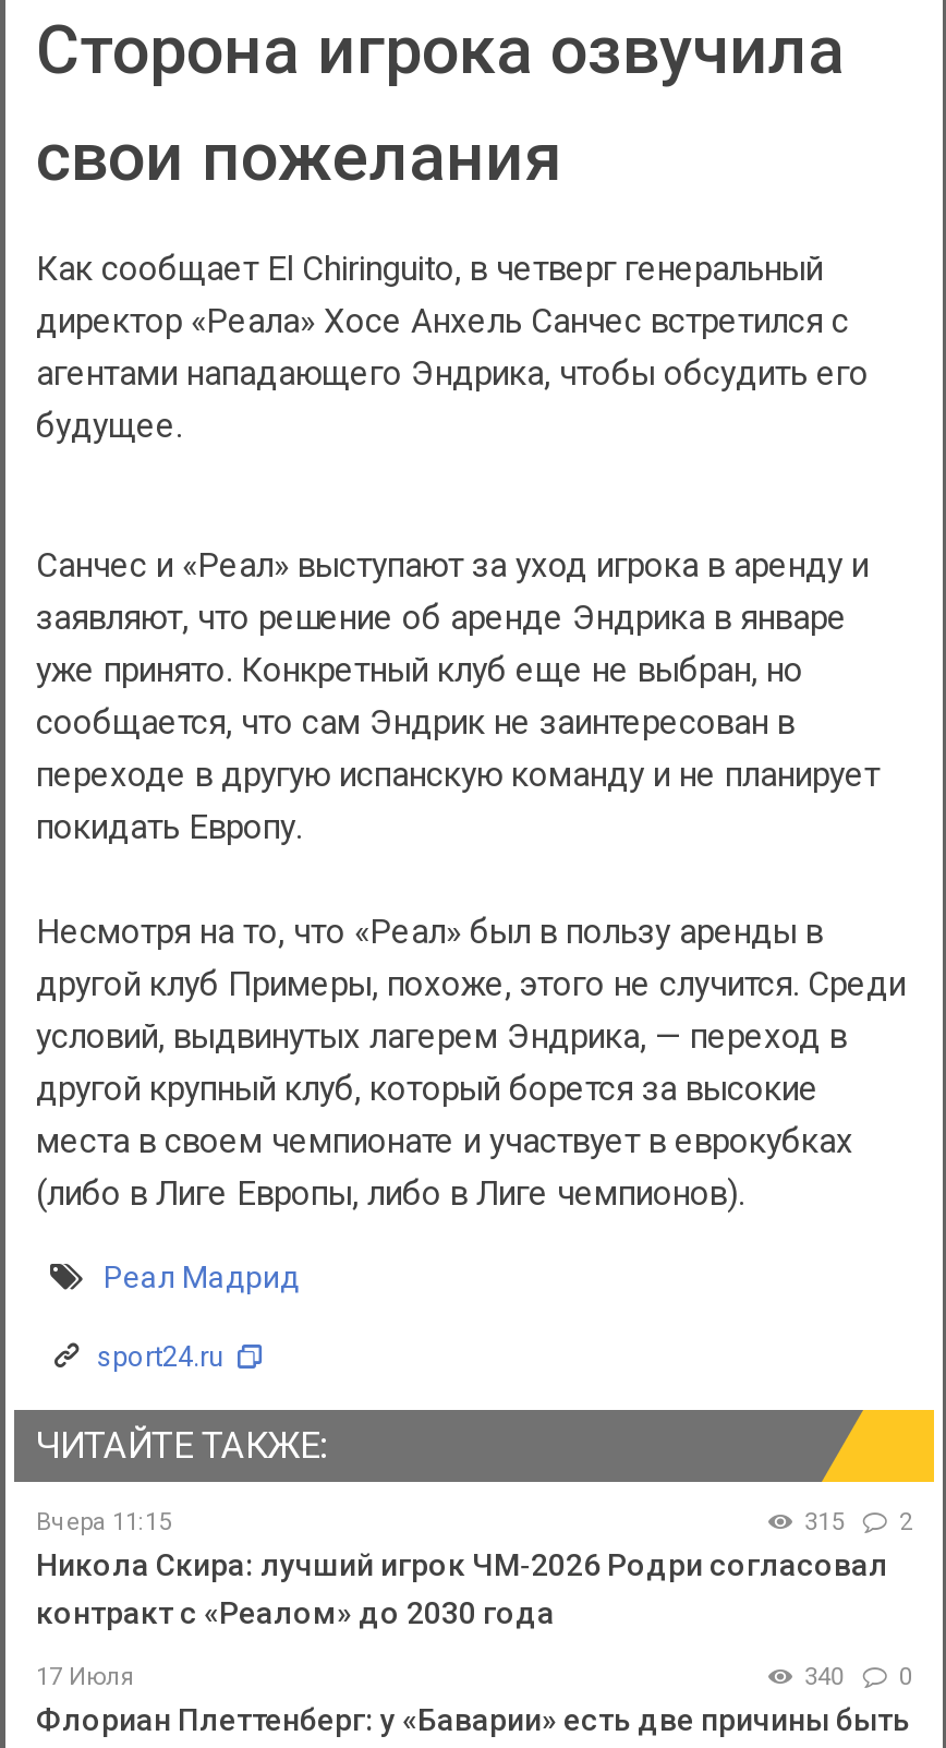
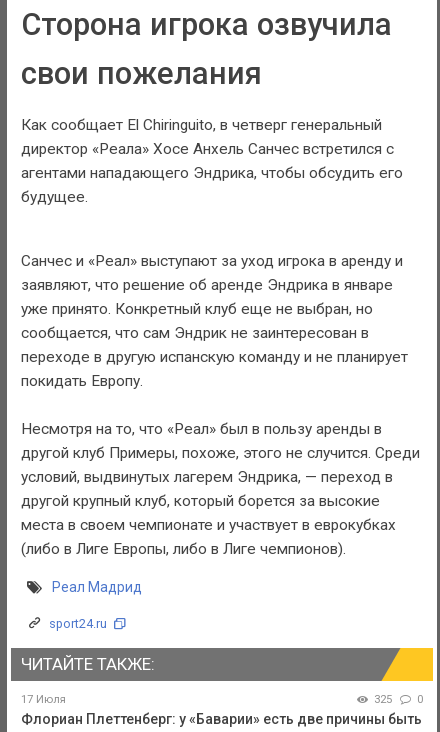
- Вчера 11:15
- 315
- 2
- Никола Скира: лучший игрок ЧМ‑2026 Родри согласовал
- контракт с «Реалом» до 2030 года

- 340 0
+ 325 0
